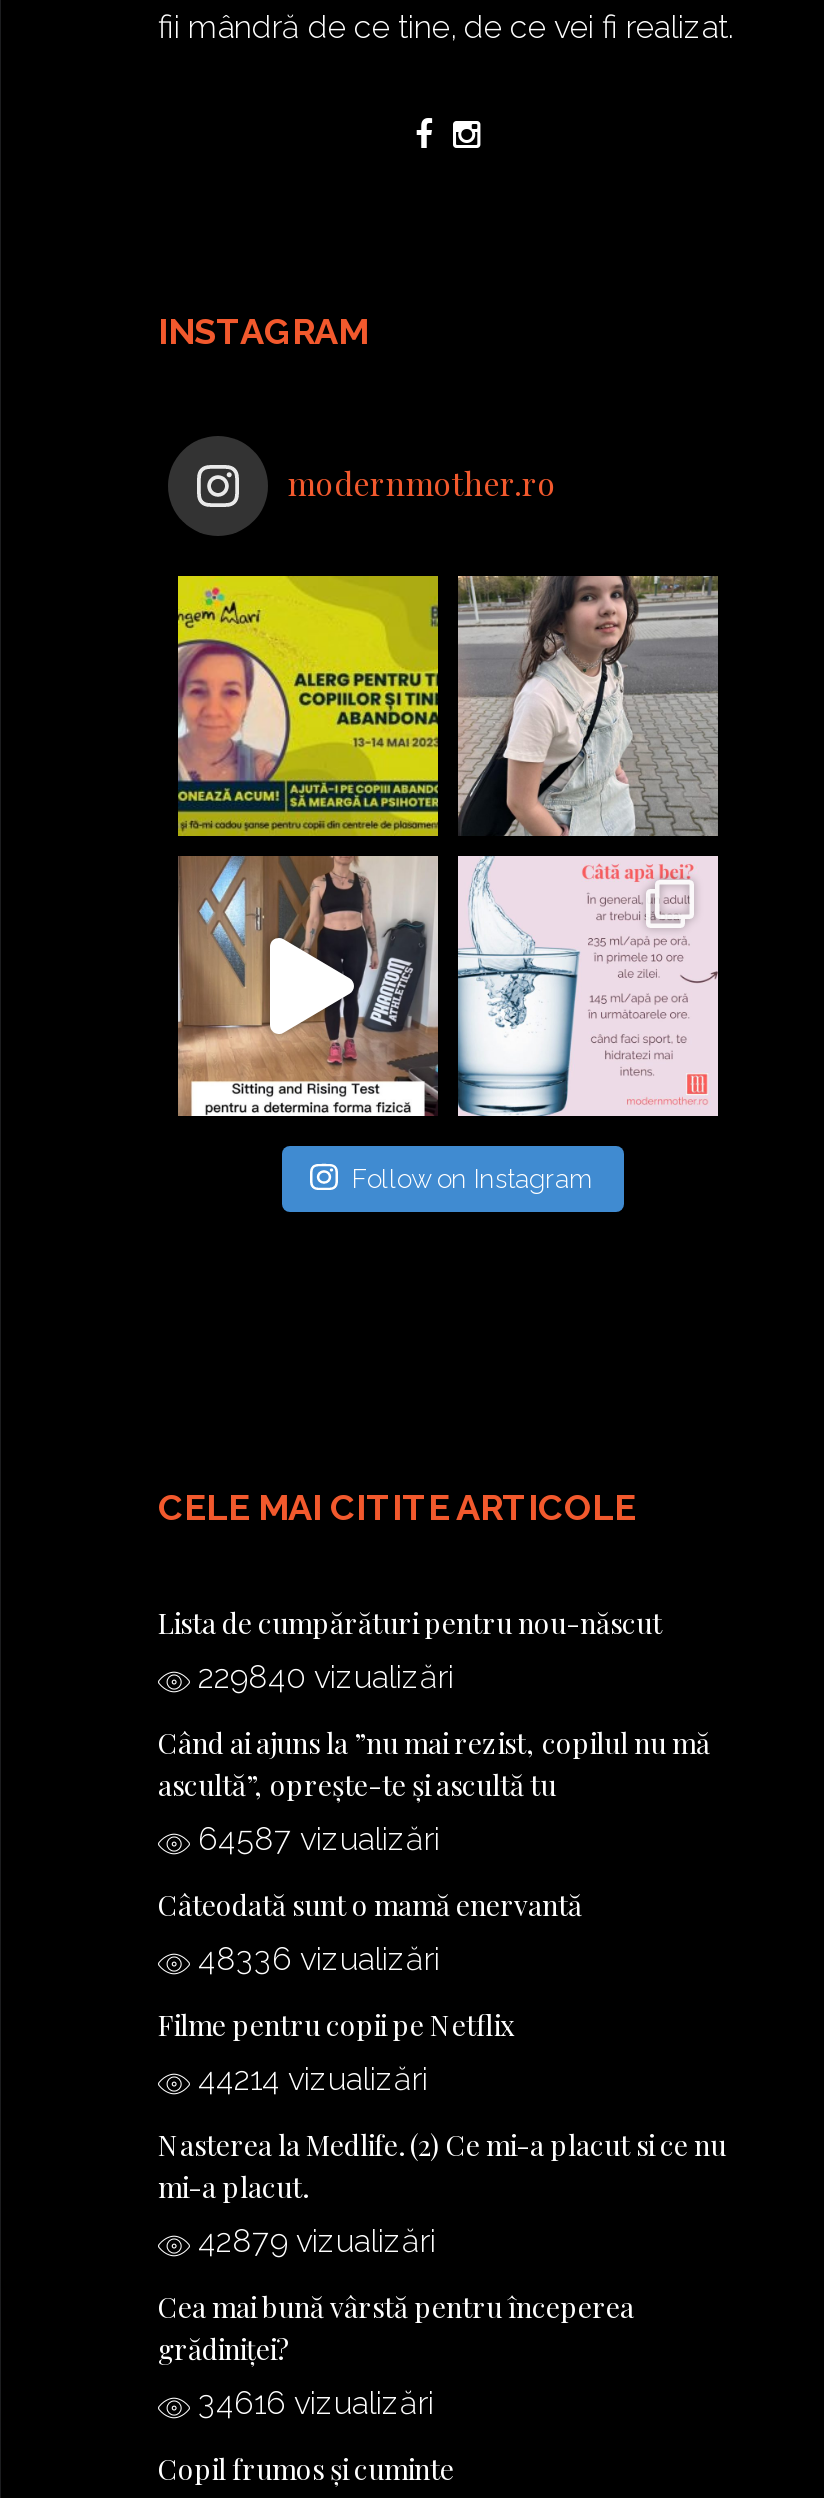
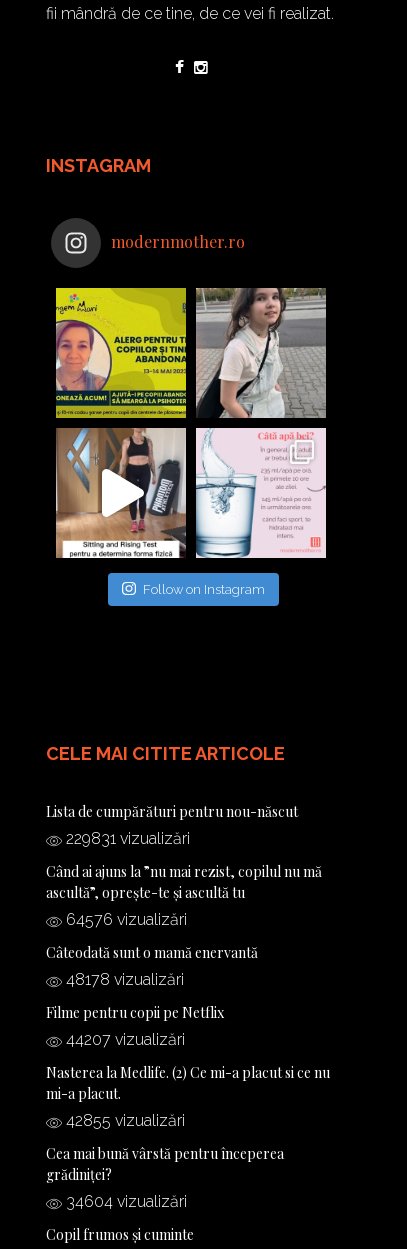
- 229840 vizualizări
+ 229831 vizualizări

- 64587 vizualizări
+ 64576 vizualizări

- 48336 vizualizări
+ 48178 vizualizări

- 44214 vizualizări
+ 44207 vizualizări

- 42879 vizualizări
+ 42855 vizualizări

- 34616 vizualizări
+ 34604 vizualizări
